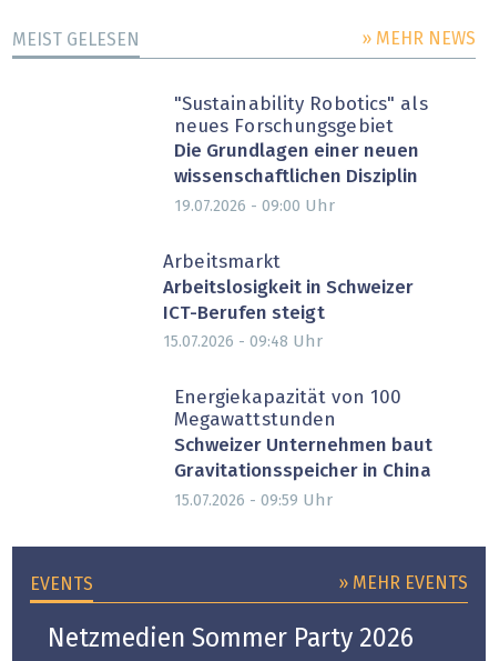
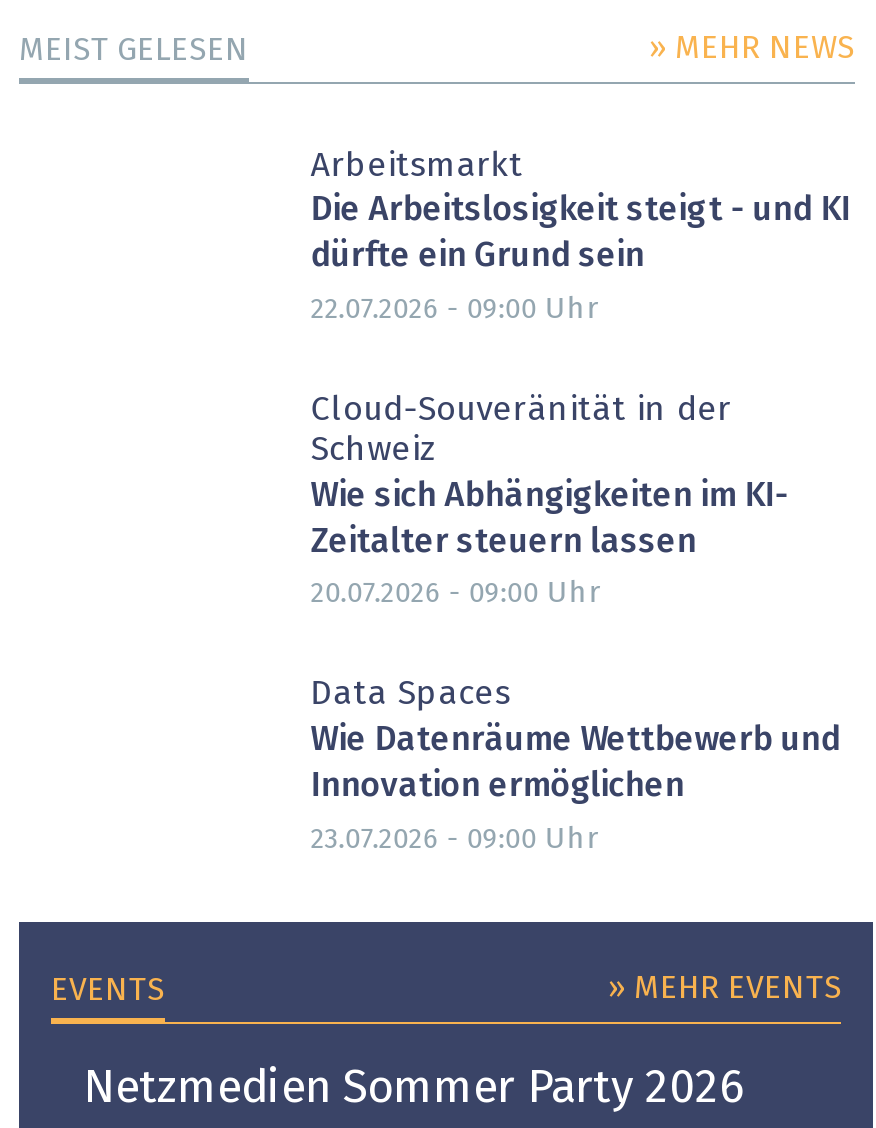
- "Sustainability Robotics" als
- neues Forschungsgebiet
- Die Grundlagen einer neuen
- wissenschaftlichen Disziplin
- 19.07.2026 - 09:00 Uhr

moved up: Arbeitsmarkt

- Arbeitslosigkeit in Schweizer
- ICT-Berufen steigt
- 15.07.2026 - 09:48 Uhr
- Energiekapazität von 100
- Megawattstunden
- Schweizer Unternehmen baut
- Gravitationsspeicher in China
- 15.07.2026 - 09:59 Uhr
+ Die Arbeitslosigkeit steigt - und KI
+ dürfte ein Grund sein
+ 22.07.2026 - 09:00 Uhr
+ Cloud-Souveränität in der
+ Schweiz
+ Wie sich Abhängigkeiten im KI-
+ Zeitalter steuern lassen
+ 20.07.2026 - 09:00 Uhr
+ Data Spaces
+ Wie Datenräume Wettbewerb und
+ Innovation ermöglichen
+ 23.07.2026 - 09:00 Uhr
